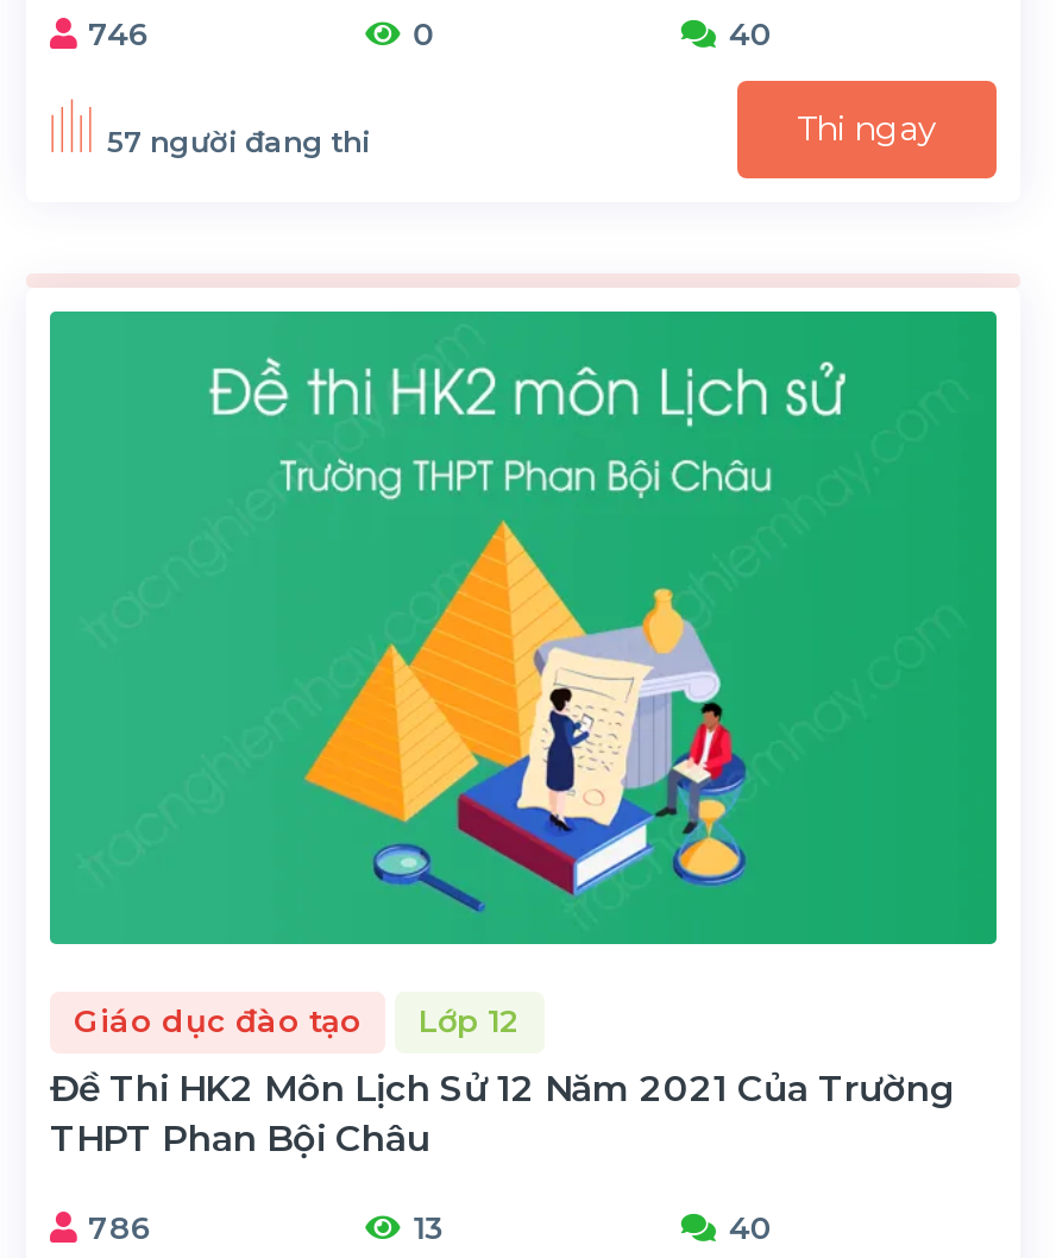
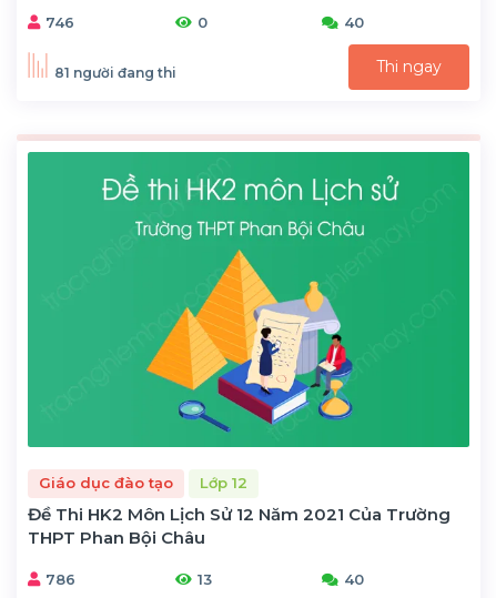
- 57 người đang thi
+ 81 người đang thi
